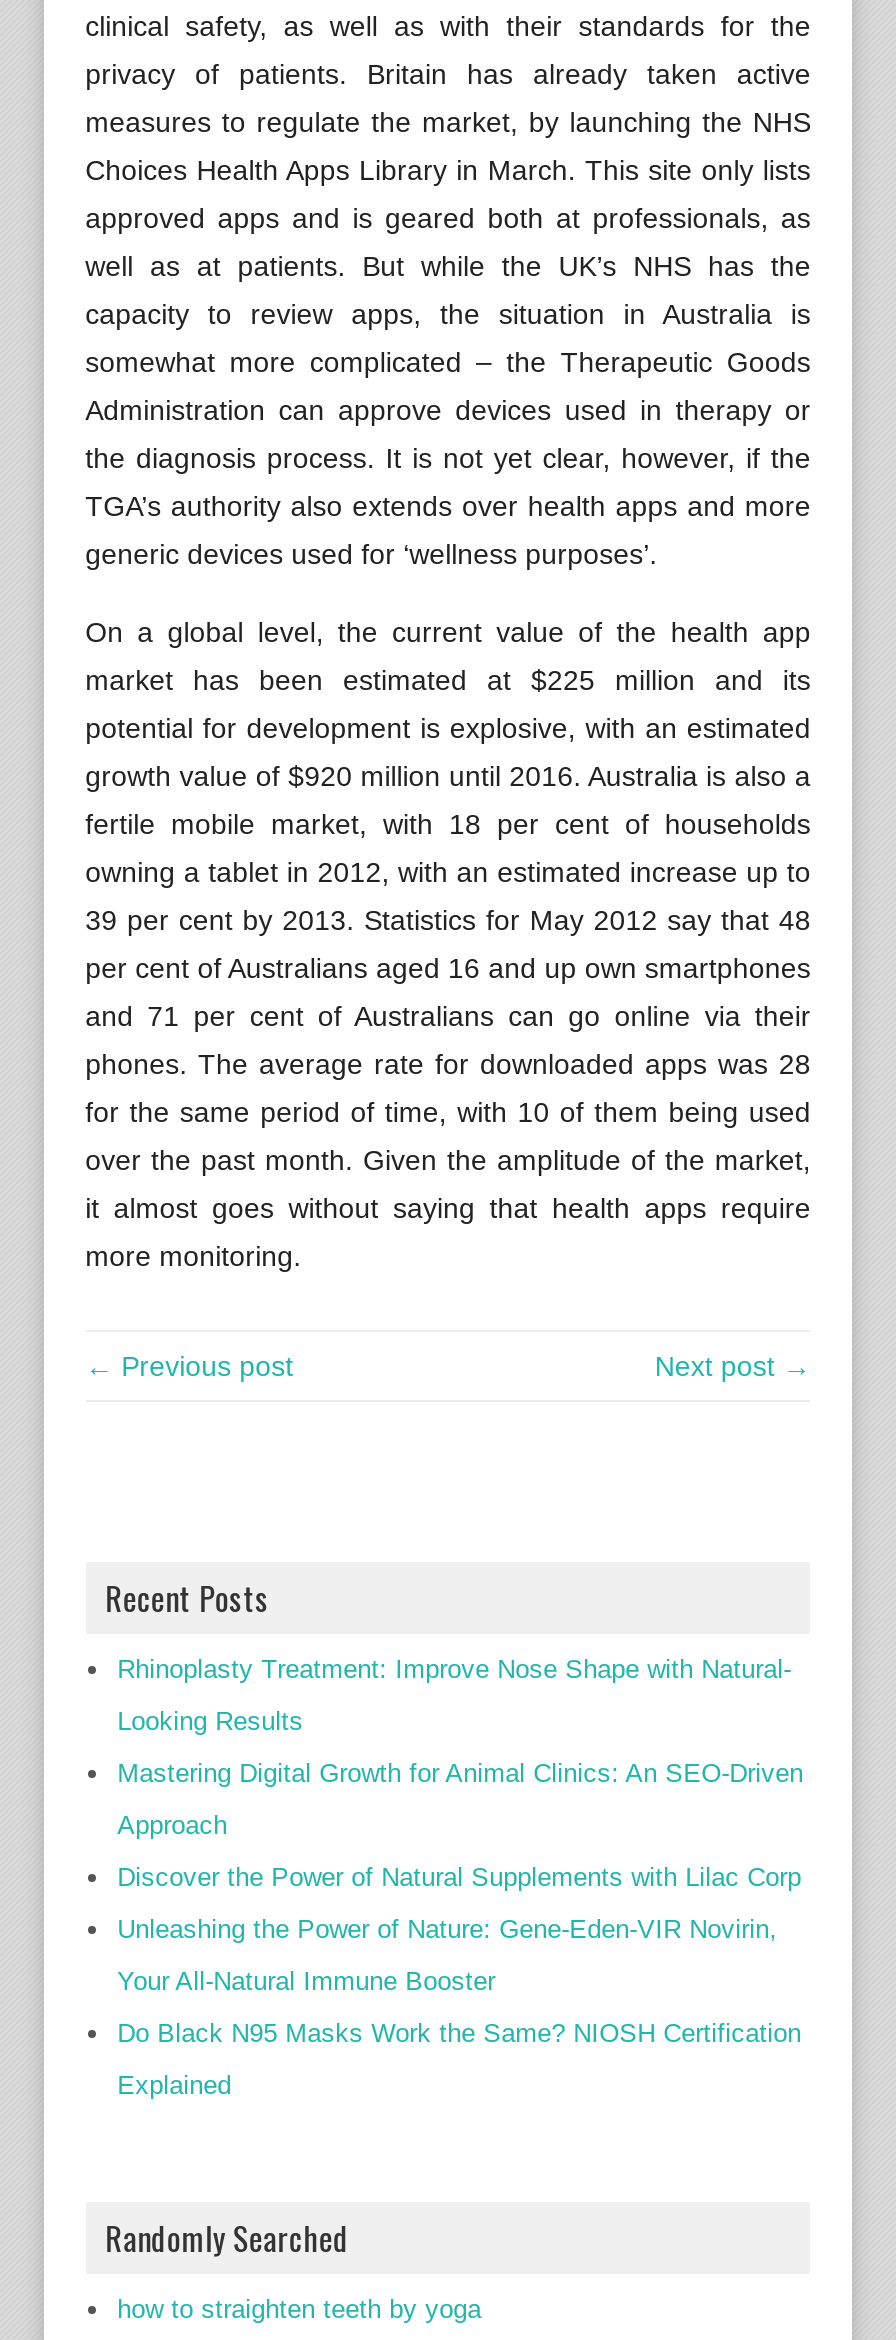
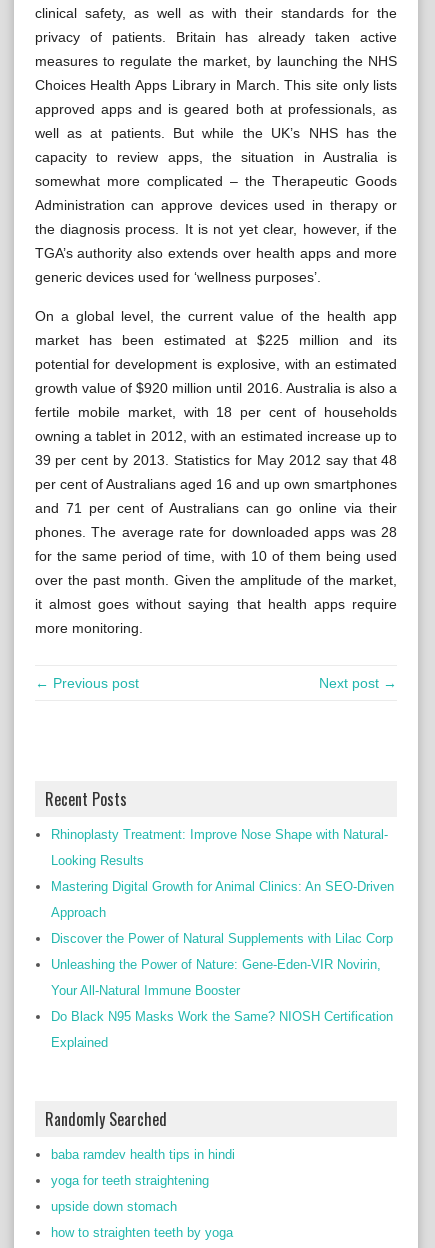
+ baba ramdev health tips in hindi
+ yoga for teeth straightening
+ upside down stomach
